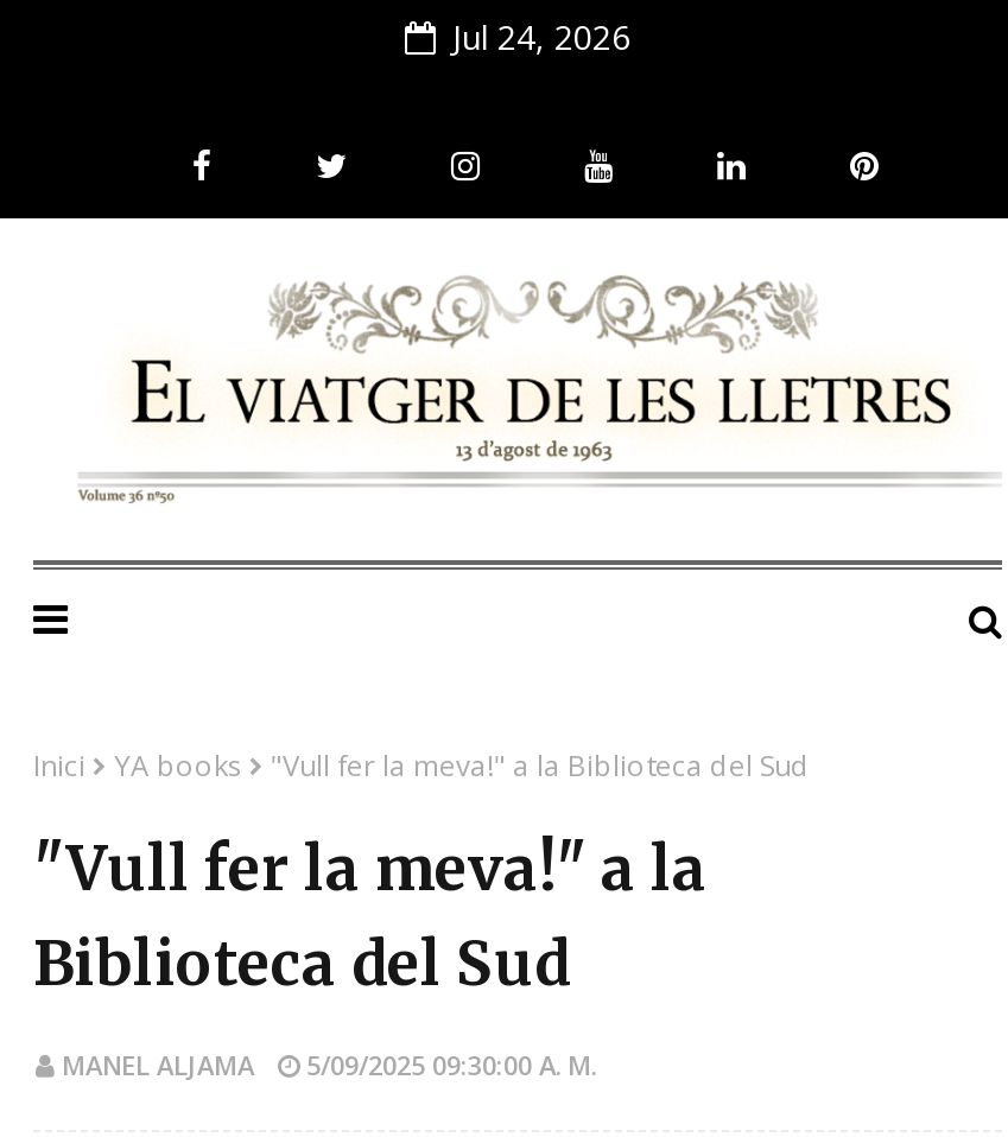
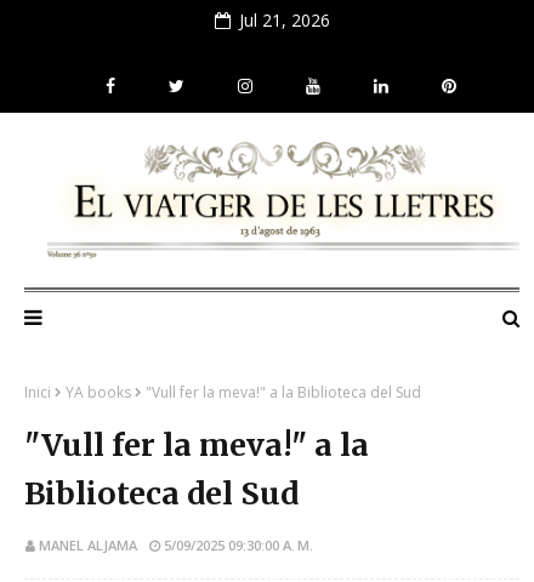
- Jul 24, 2026
+ Jul 21, 2026
